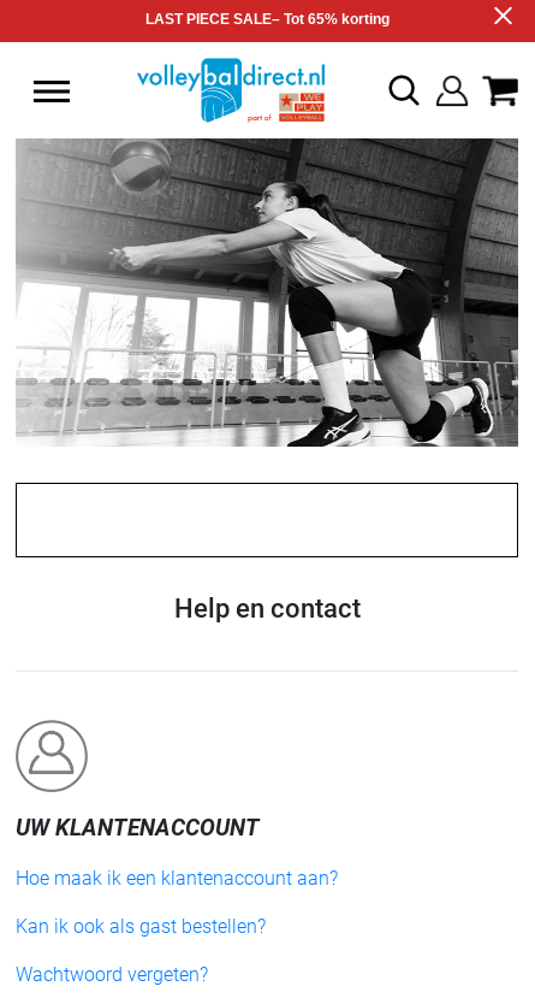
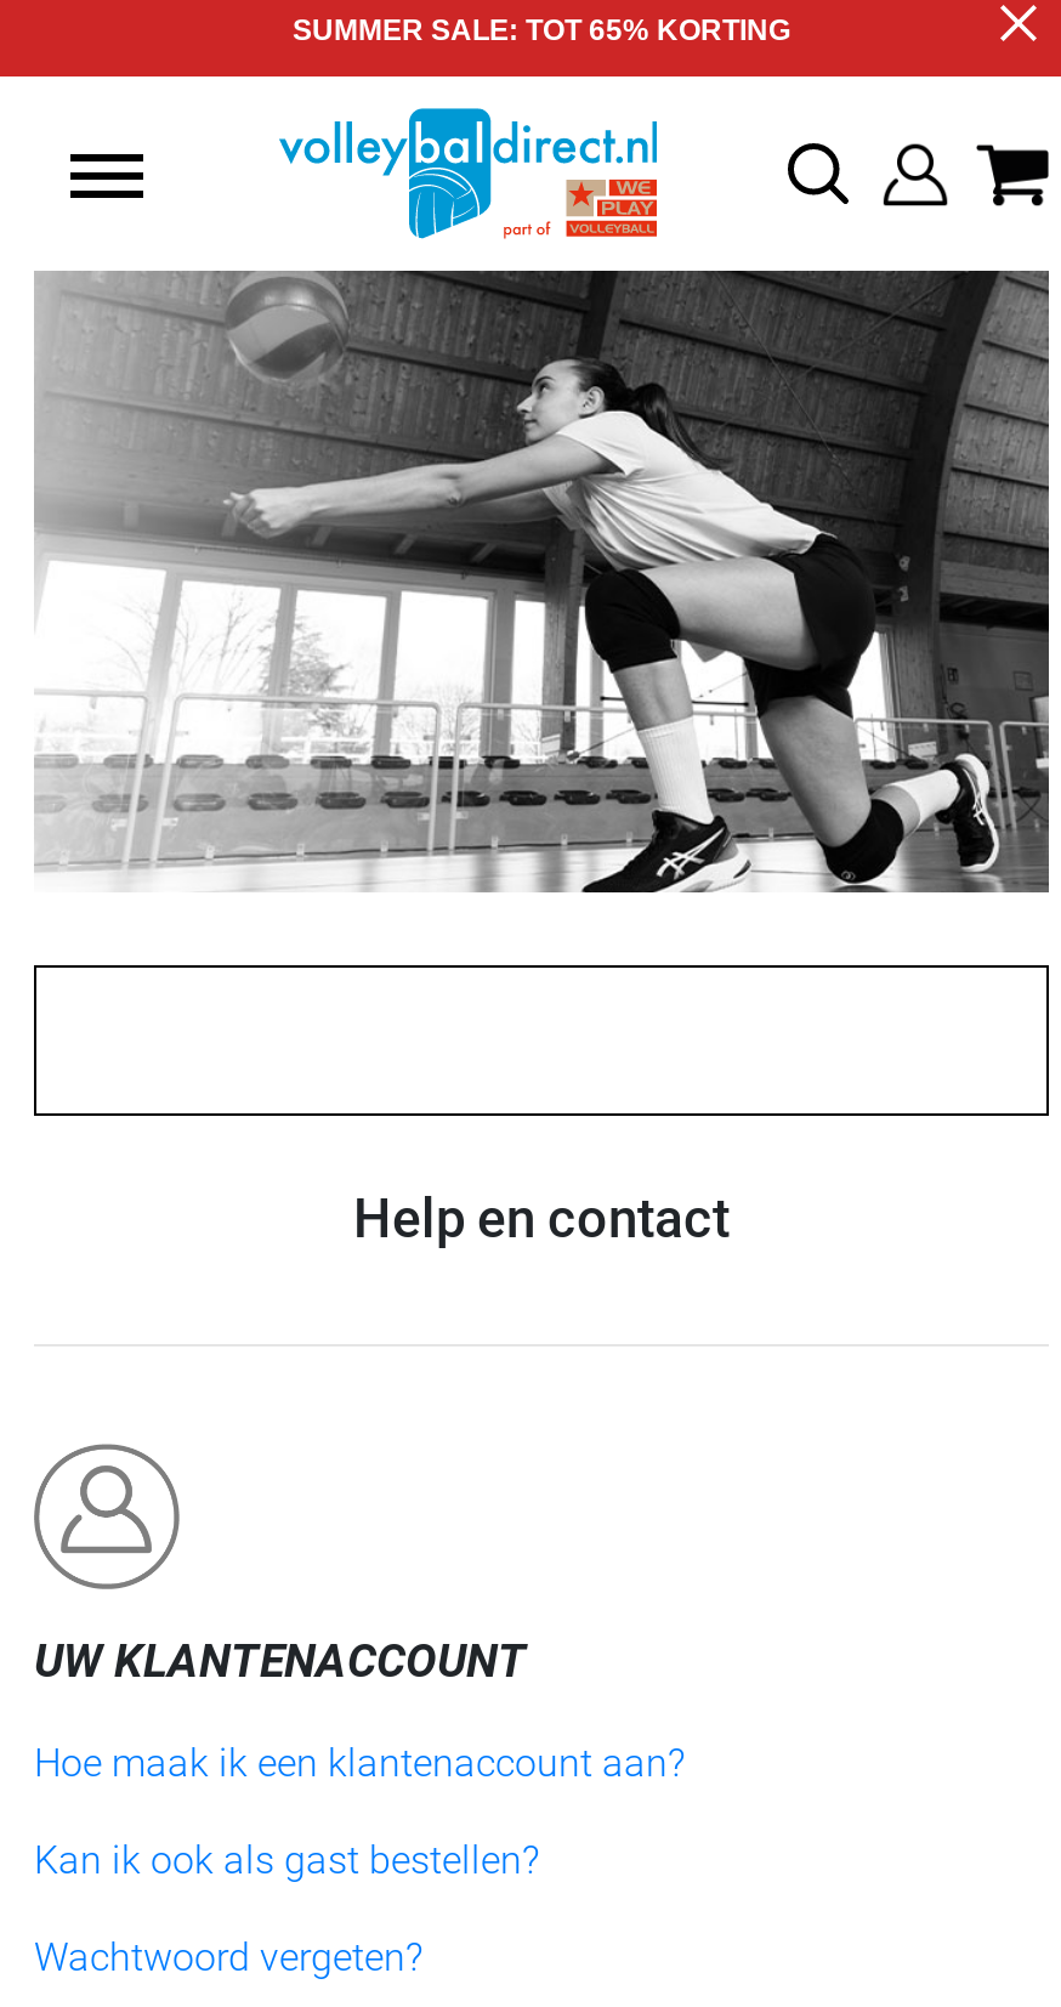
- LAST PIECE SALE– Tot 65% korting
+ SUMMER SALE: TOT 65% KORTING
